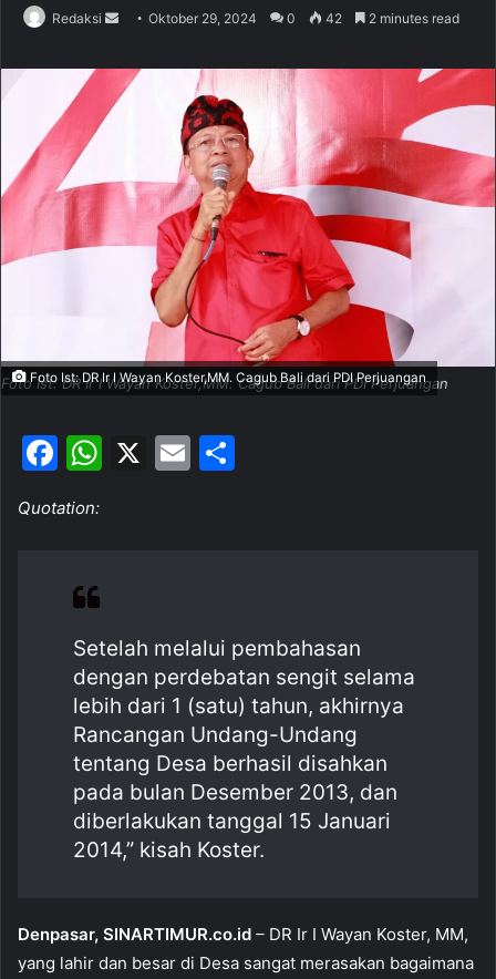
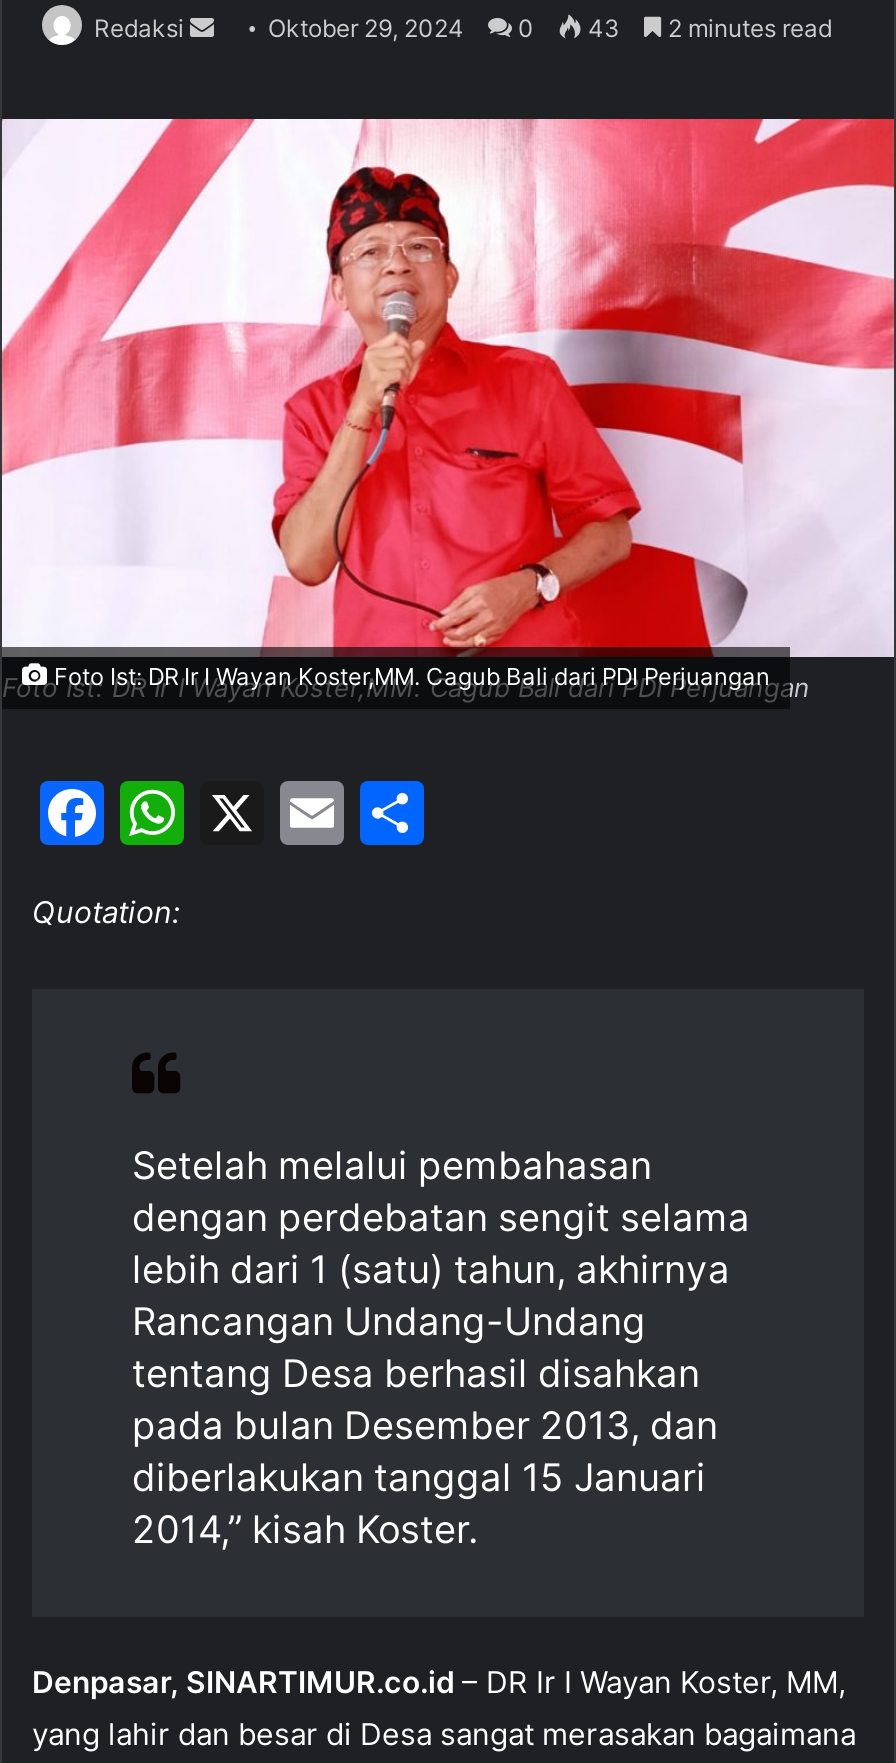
- 42
+ 43
